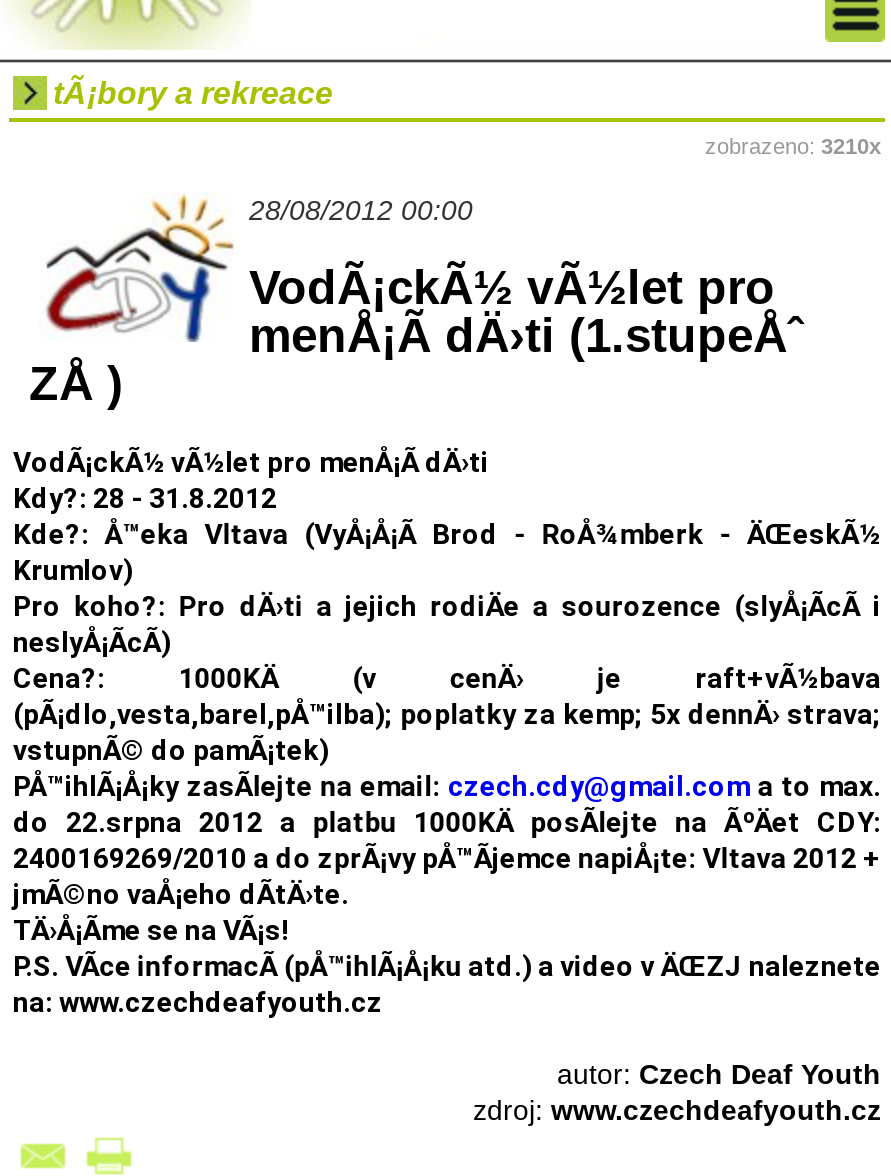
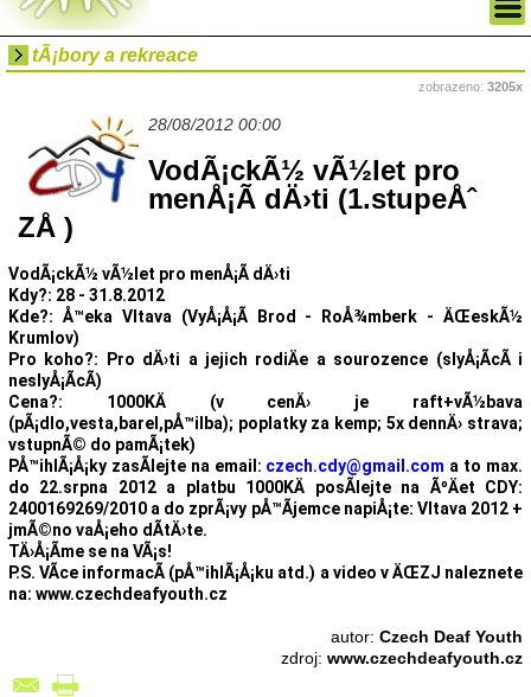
- zobrazeno: 3210x
+ zobrazeno: 3205x
